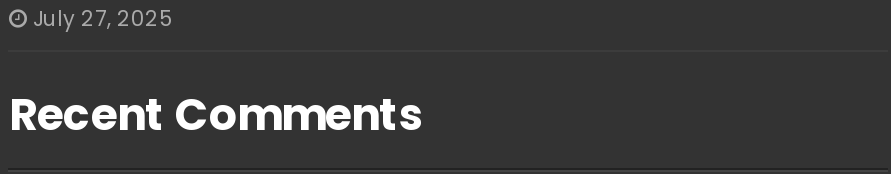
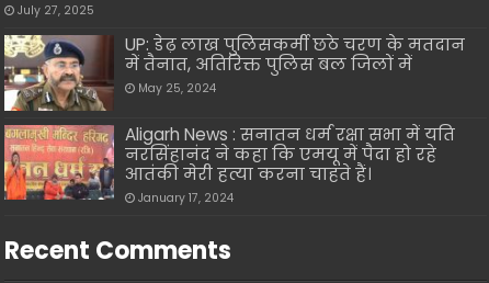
+ [image]
+ UP: डेढ़ लाख पुलिसकर्मी छठे चरण के मतदान
+ में तैनात, अतिरिक्त पुलिस बल जिलों में
+ May 25, 2024
+ Aligarh News : सनातन धर्म रक्षा सभा में यति
+ नरसिंहानंद ने कहा कि एमयू में पैदा हो रहे
+ आतंकी मेरी हत्या करना चाहते हैं।
+ January 17, 2024

+ [image]
